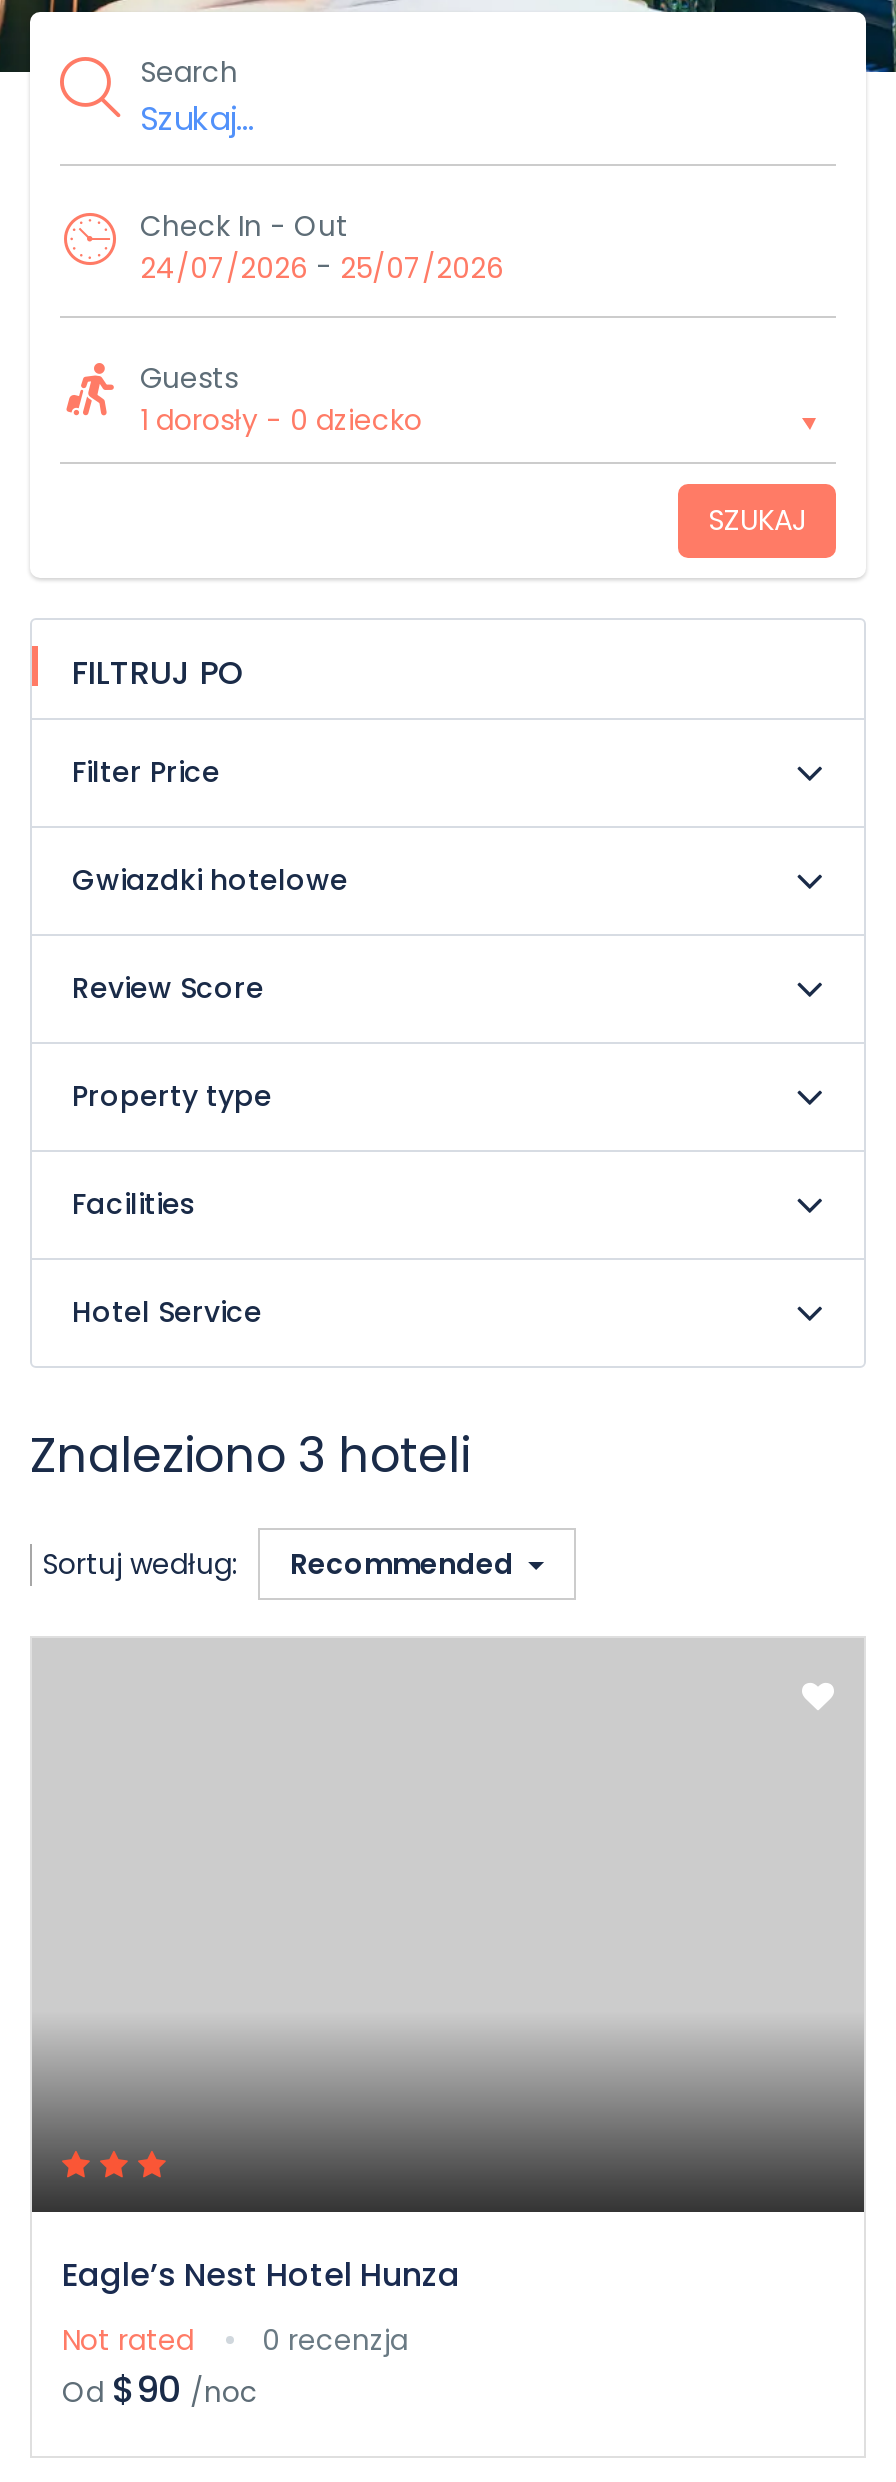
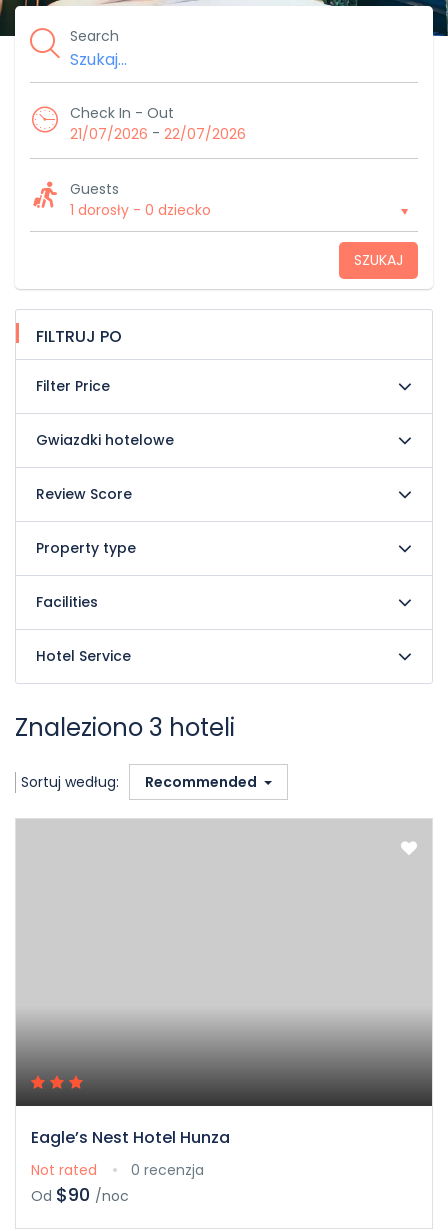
- 24/07/2026 - 25/07/2026
+ 21/07/2026 - 22/07/2026
